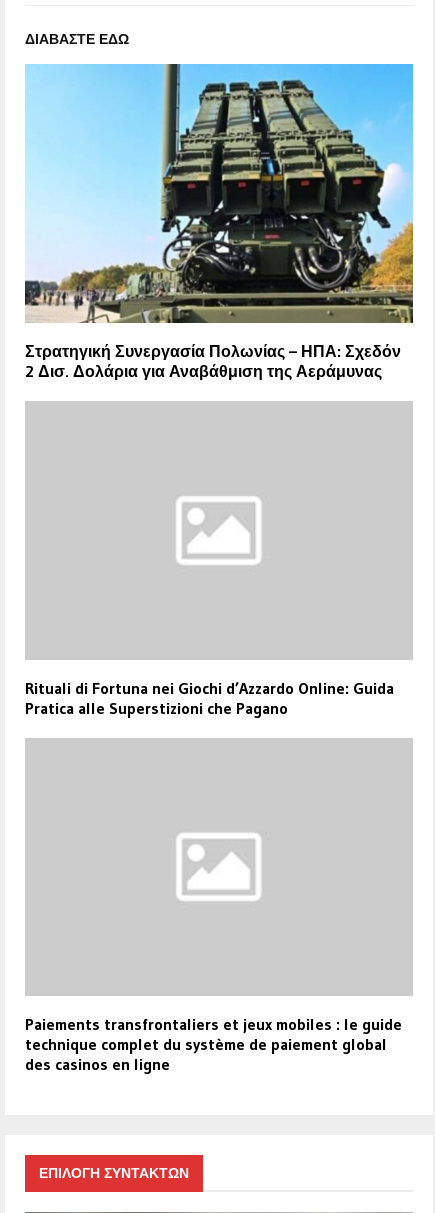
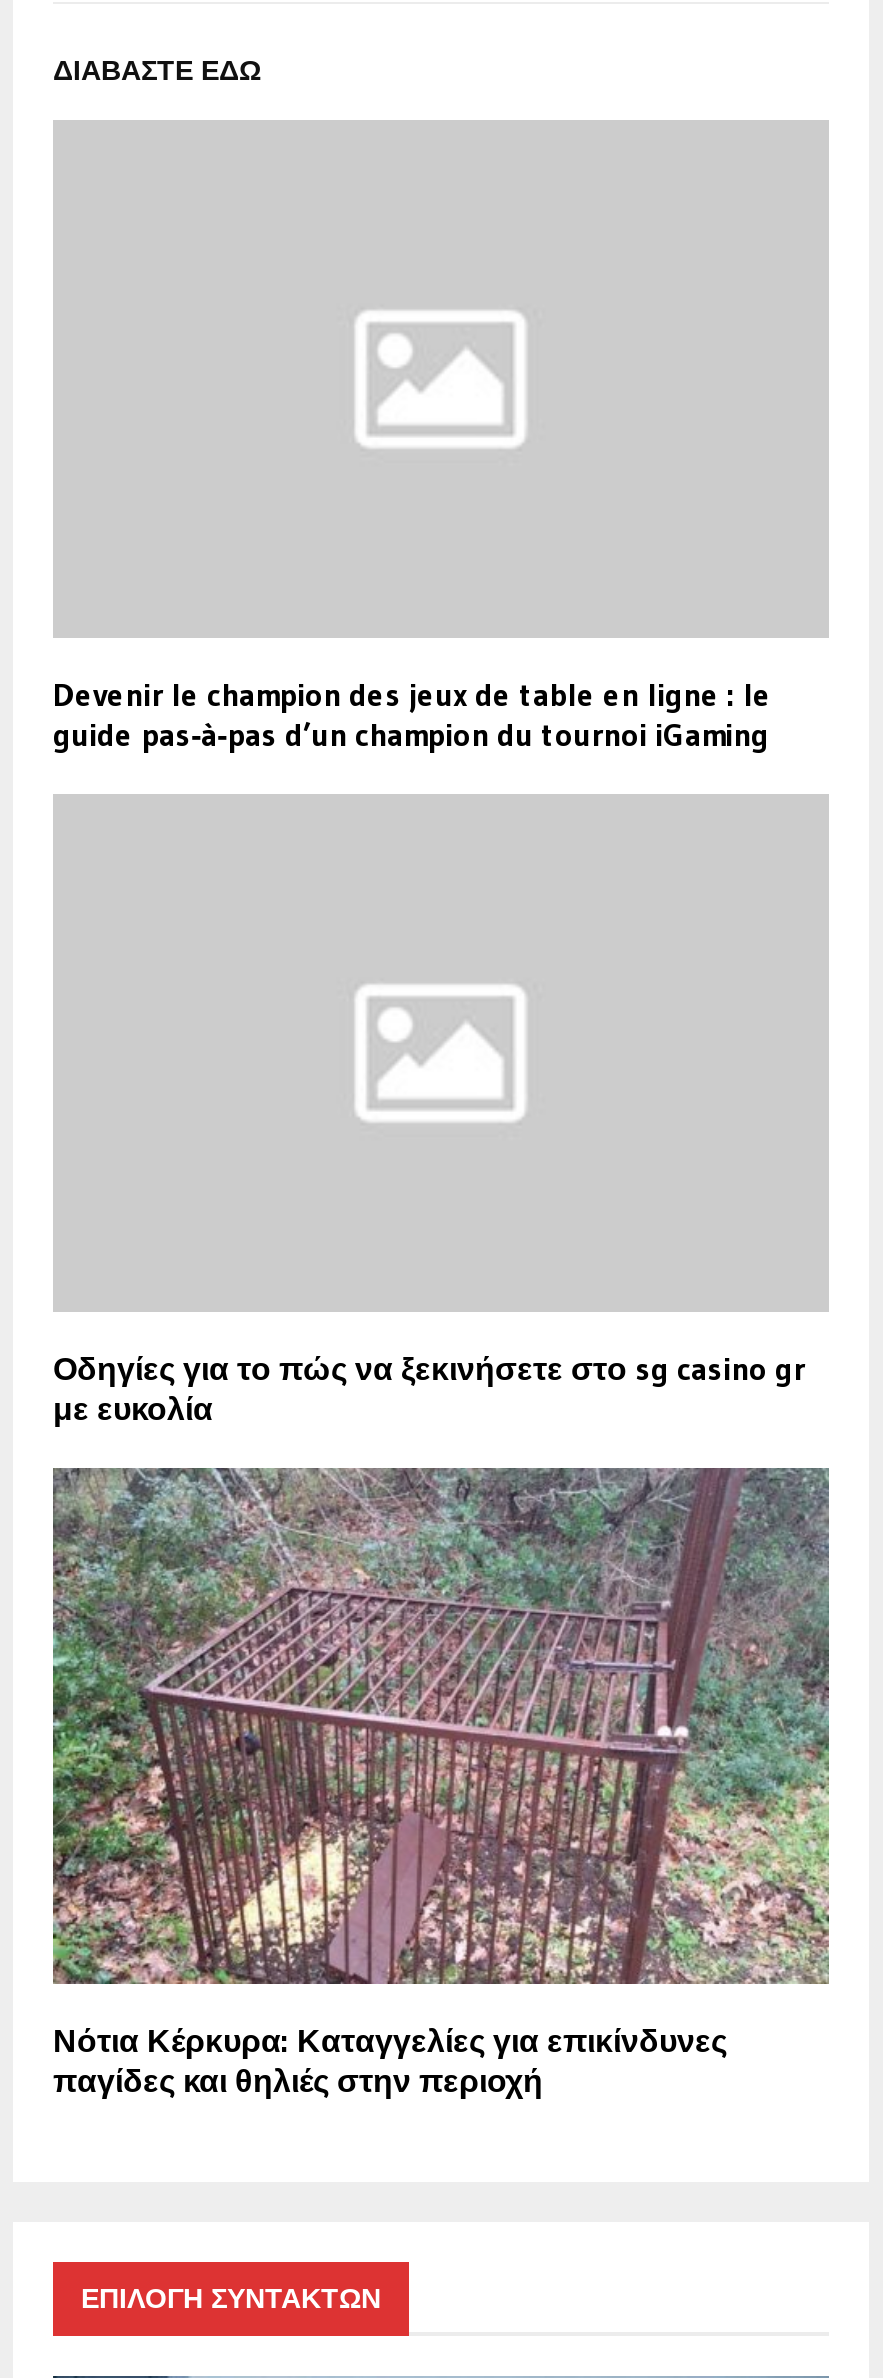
+ [image]

- [image]

- Στρατηγική Συνεργασία Πολωνίας – ΗΠΑ: Σχεδόν
- 2 Δισ. Δολάρια για Αναβάθμιση της Αεράμυνας
+ Devenir le champion des jeux de table en ligne : le
+ guide pas‑à‑pas d’un champion du tournoi iGaming

- Rituali di Fortuna nei Giochi d’Azzardo Online: Guida
- Pratica alle Superstizioni che Pagano
+ Οδηγίες για το πώς να ξεκινήσετε στο sg casino gr
+ με ευκολία

- Paiements transfrontaliers et jeux mobiles : le guide
- technique complet du système de paiement global
- des casinos en ligne
+ Νότια Κέρκυρα: Καταγγελίες για επικίνδυνες
+ παγίδες και θηλιές στην περιοχή
